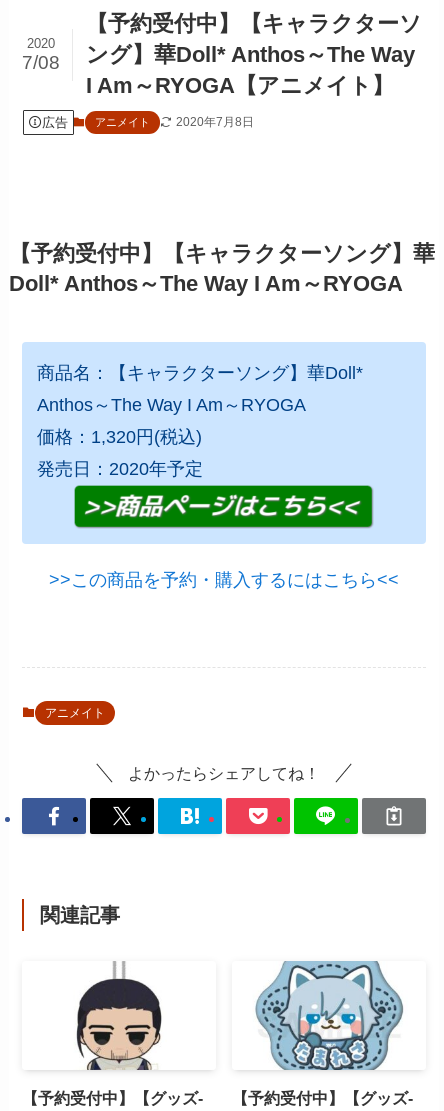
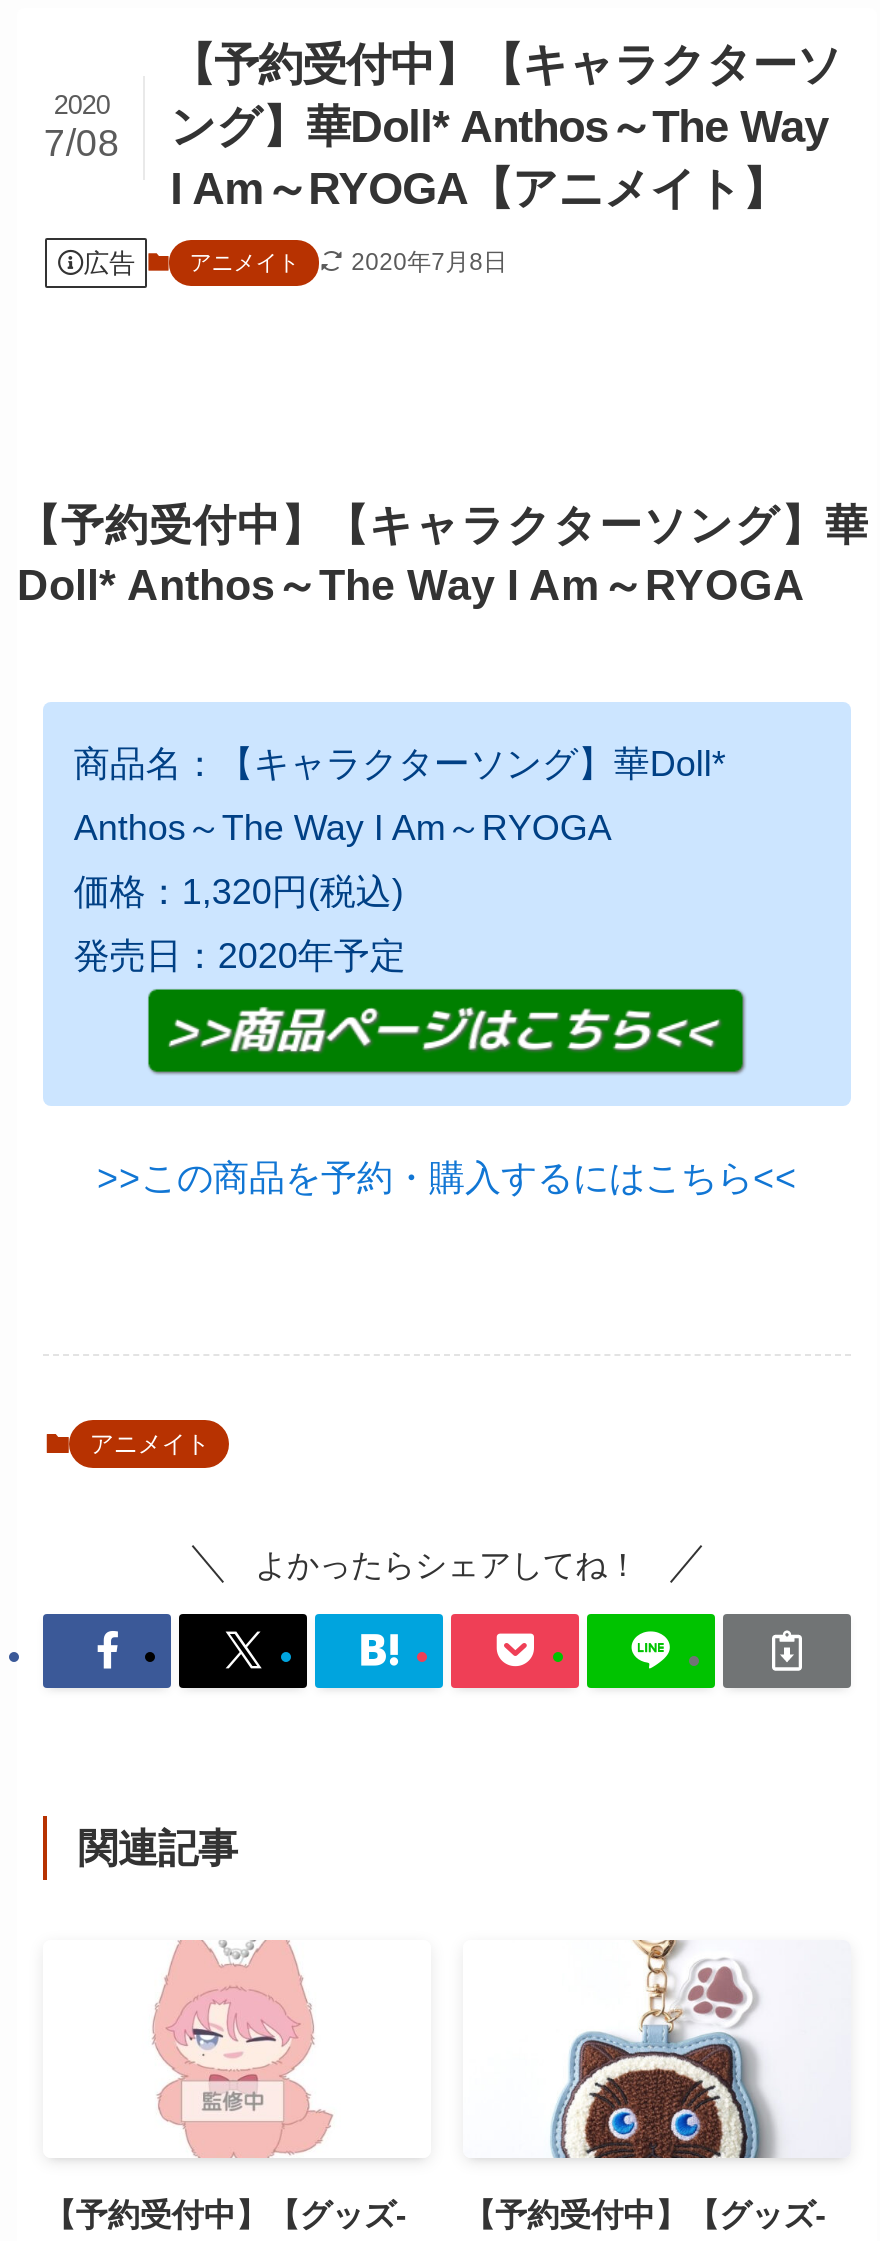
- [image]
+ [image]

- [image]
+ [image]
